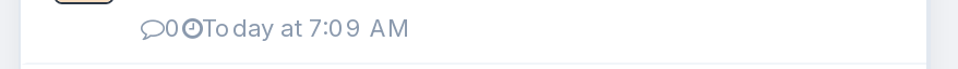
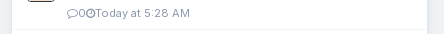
- 0 Today at 7:09 AM
+ 0 Today at 5:28 AM
